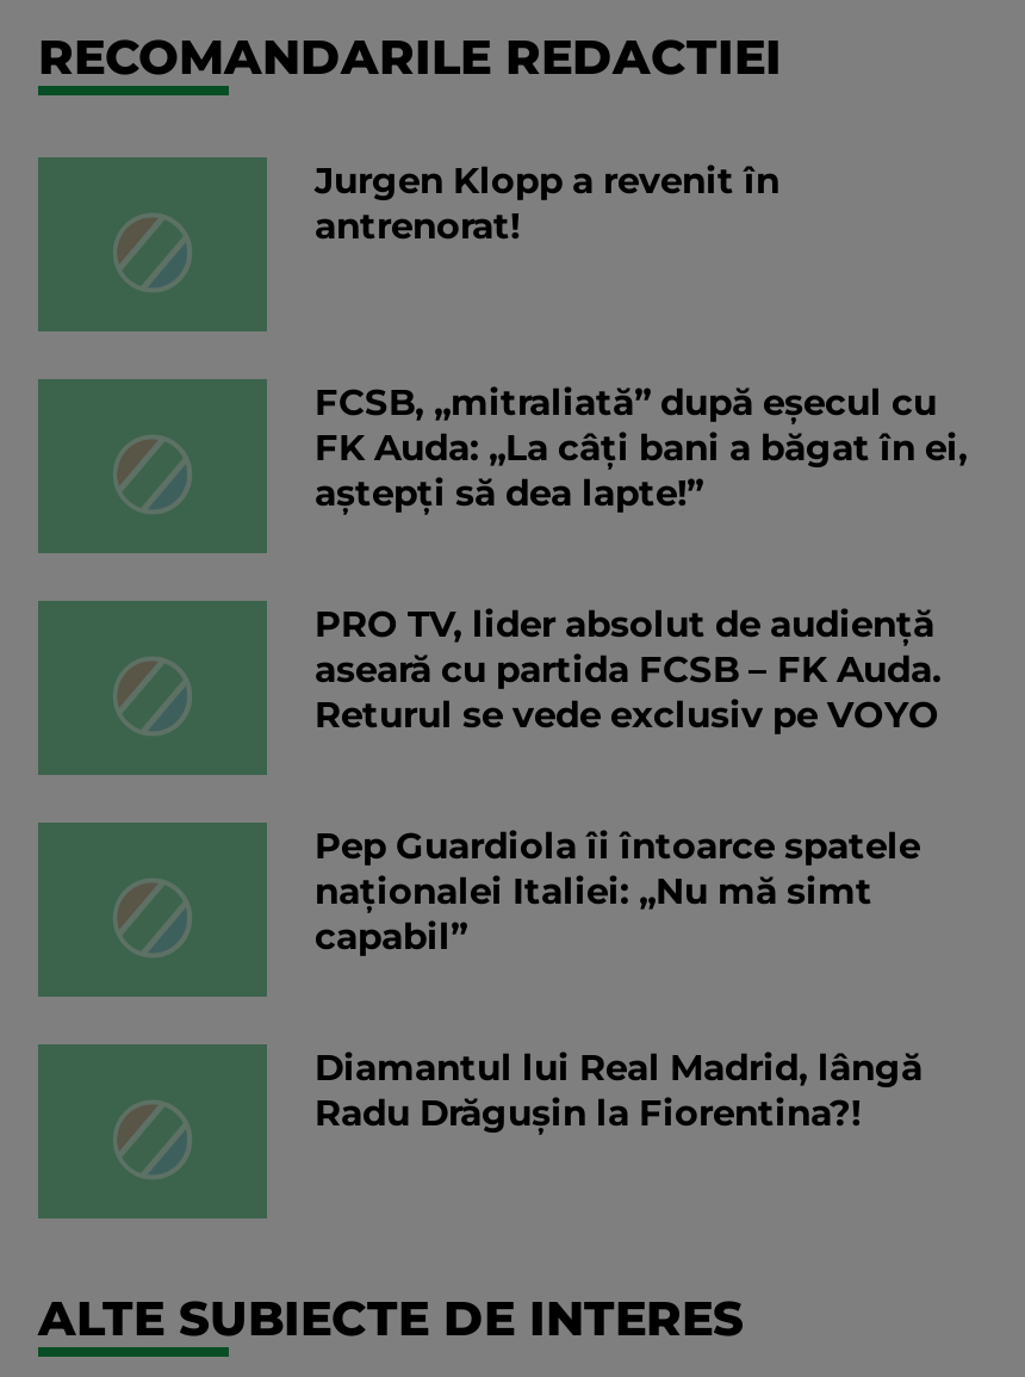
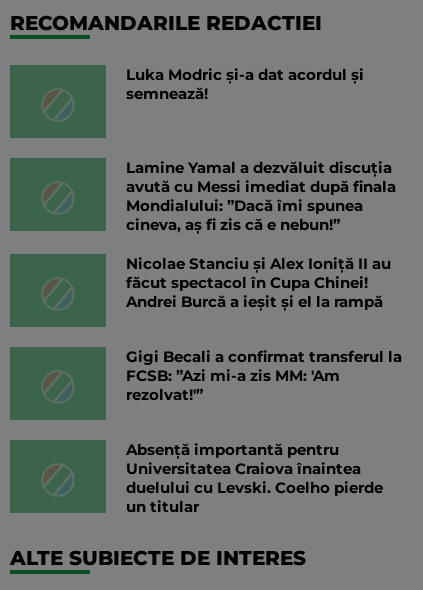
- Jurgen Klopp a revenit în
- antrenorat!
+ Luka Modric și-a dat acordul și
+ semnează!

- FCSB, „mitraliată” după eșecul cu
- FK Auda: „La câți bani a băgat în ei,
- aștepți să dea lapte!”
+ Lamine Yamal a dezvăluit discuția
+ avută cu Messi imediat după finala
+ Mondialului: ”Dacă îmi spunea
+ cineva, aș fi zis că e nebun!”

- PRO TV, lider absolut de audiență
- aseară cu partida FCSB – FK Auda.
- Returul se vede exclusiv pe VOYO
+ Nicolae Stanciu şi Alex Ioniţă II au
+ făcut spectacol în Cupa Chinei!
+ Andrei Burcă a ieșit și el la rampă

- Pep Guardiola îi întoarce spatele
- naționalei Italiei: „Nu mă simt
- capabil”
+ Gigi Becali a confirmat transferul la
+ FCSB: ”Azi mi-a zis MM: 'Am
+ rezolvat!'”

- Diamantul lui Real Madrid, lângă
- Radu Drăgușin la Fiorentina?!
+ Absență importantă pentru
+ Universitatea Craiova înaintea
+ duelului cu Levski. Coelho pierde
+ un titular
